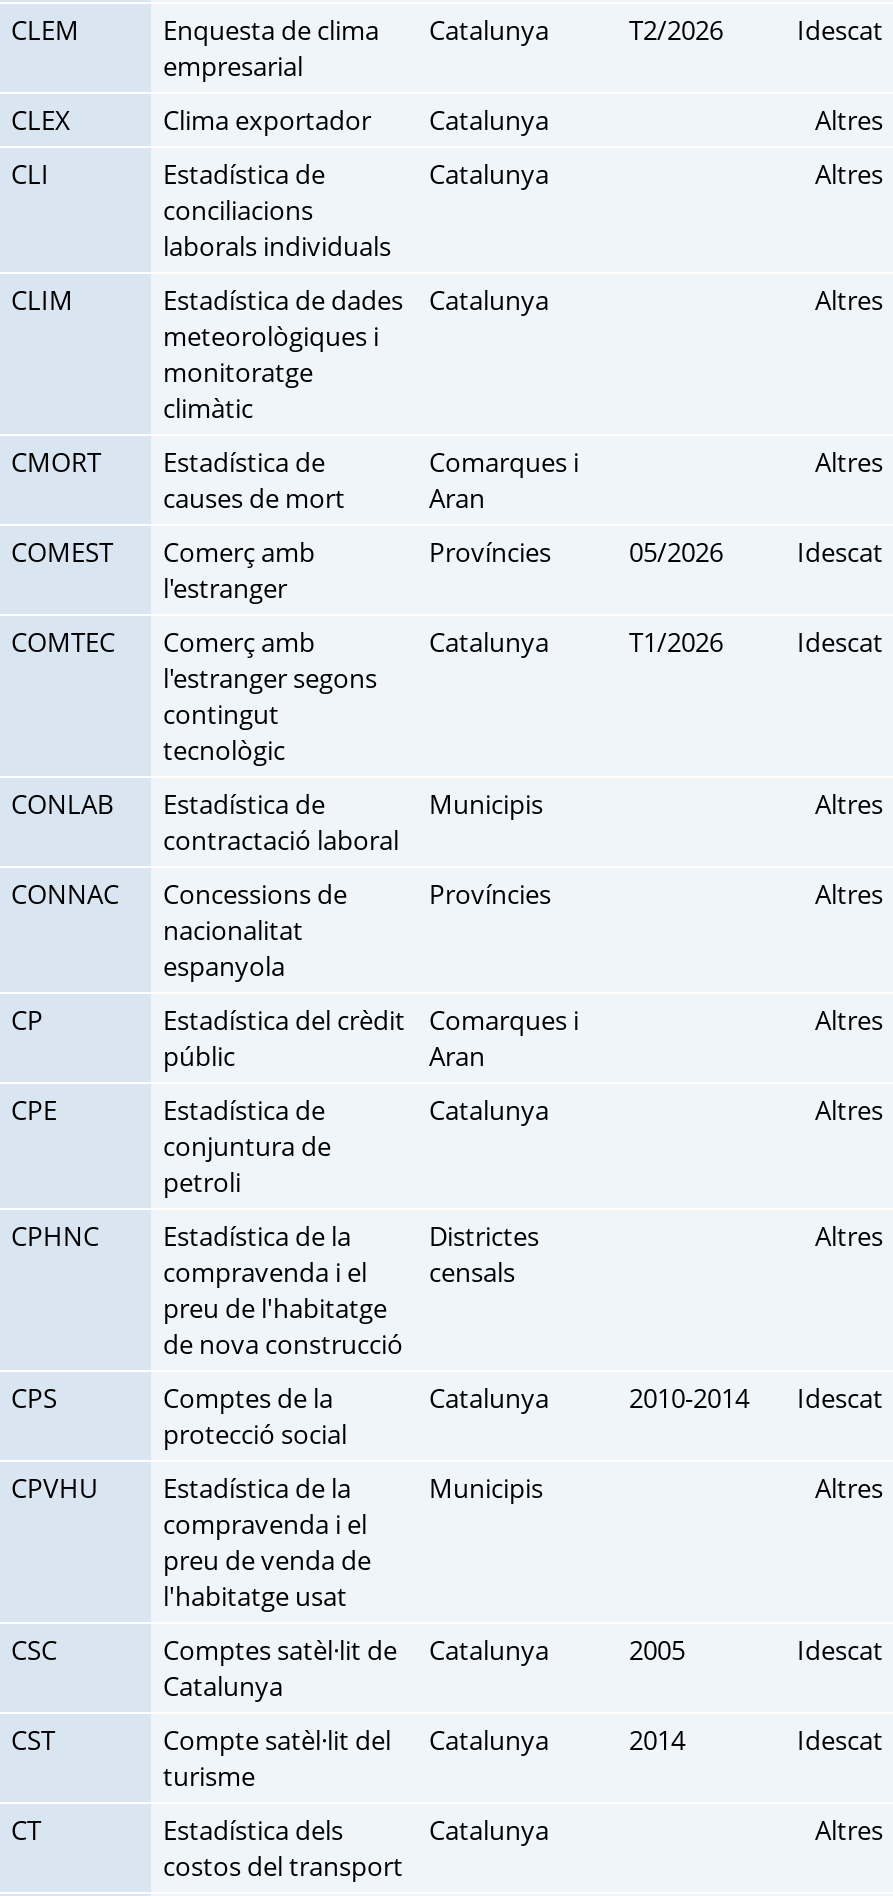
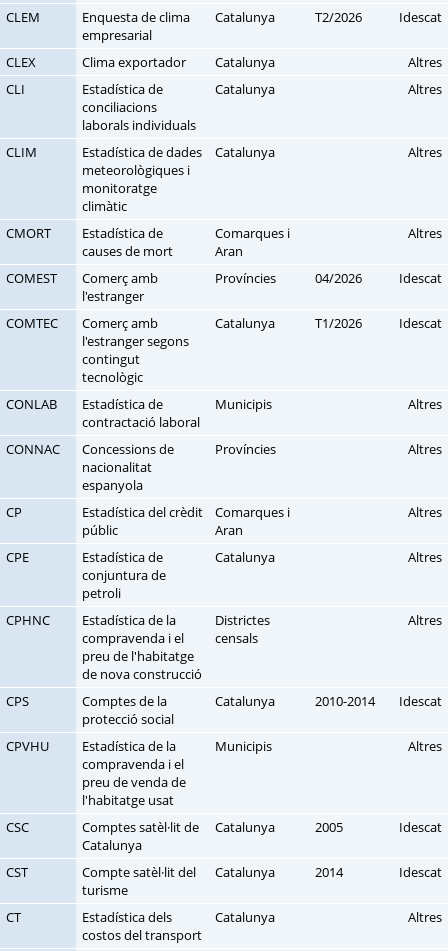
- 05/2026
+ 04/2026
